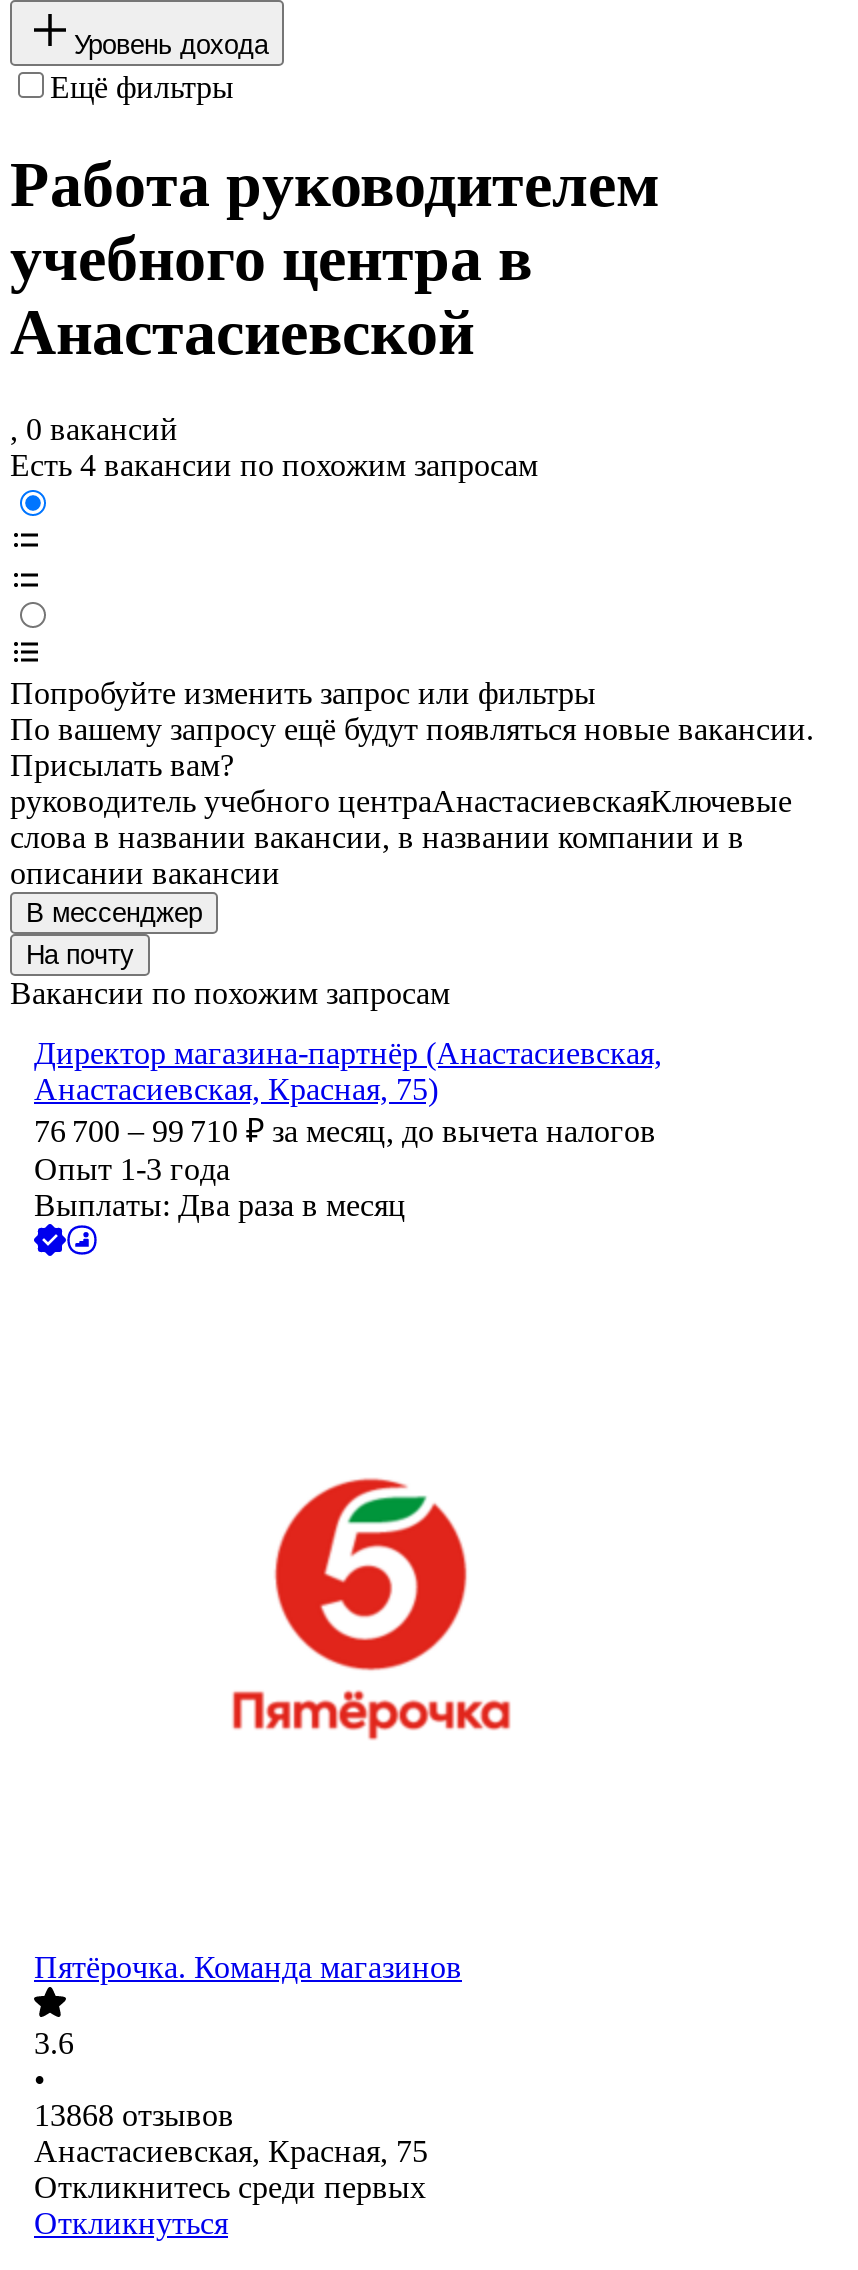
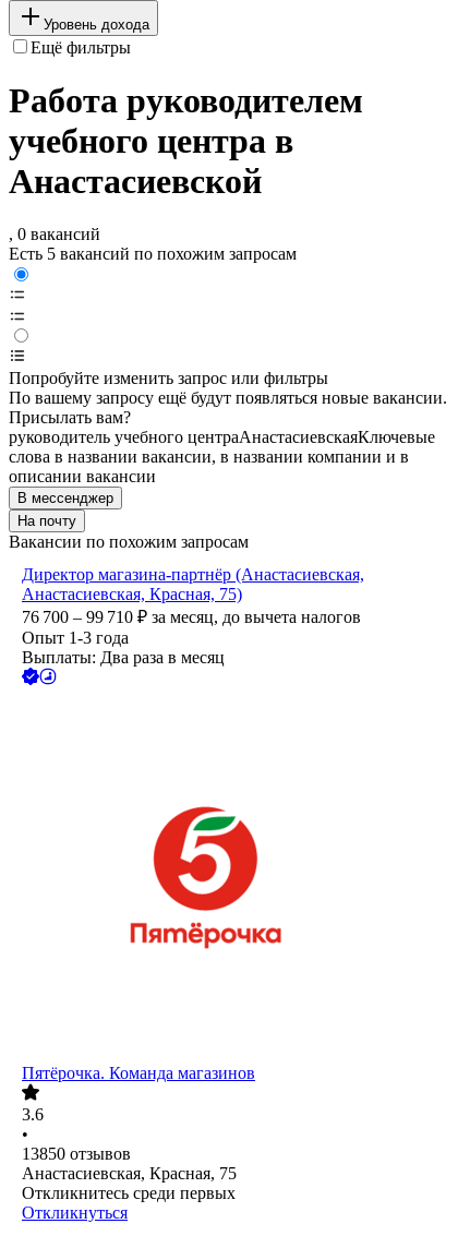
- Есть 4 вакансии по похожим запросам
+ Есть 5 вакансий по похожим запросам

- 13868 отзывов
+ 13850 отзывов
